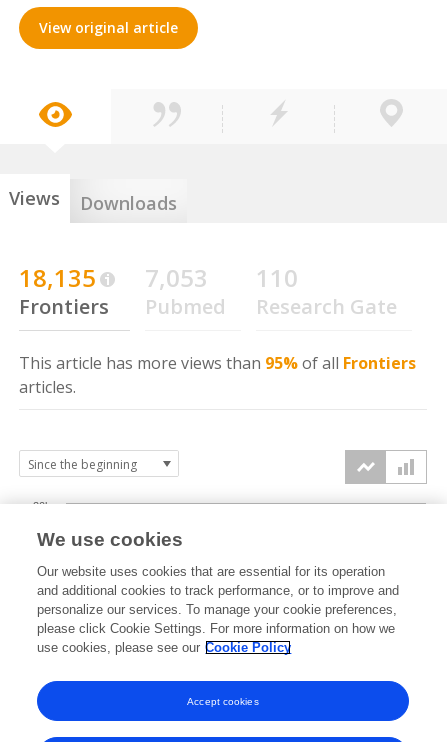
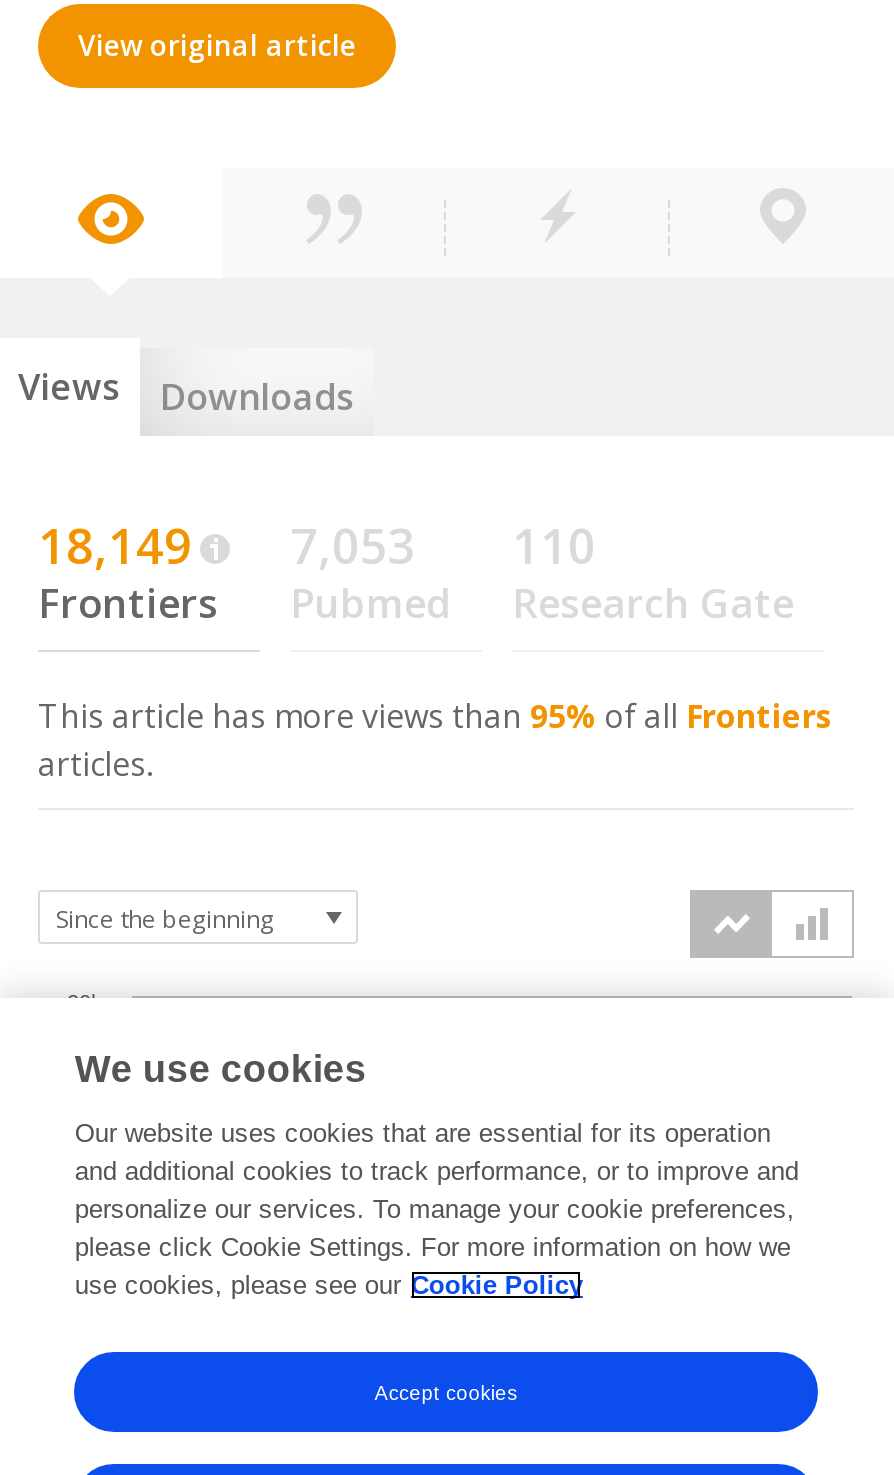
- 18,135
+ 18,149
